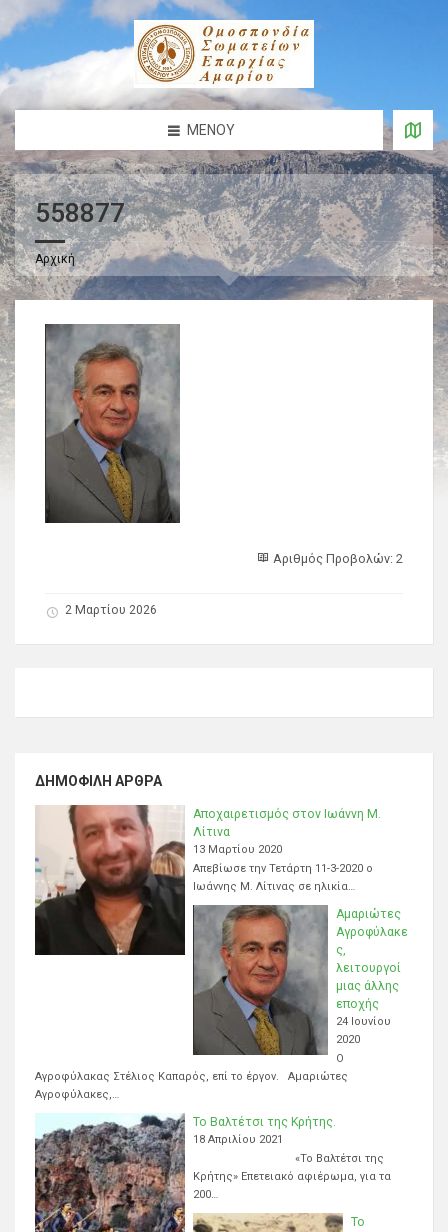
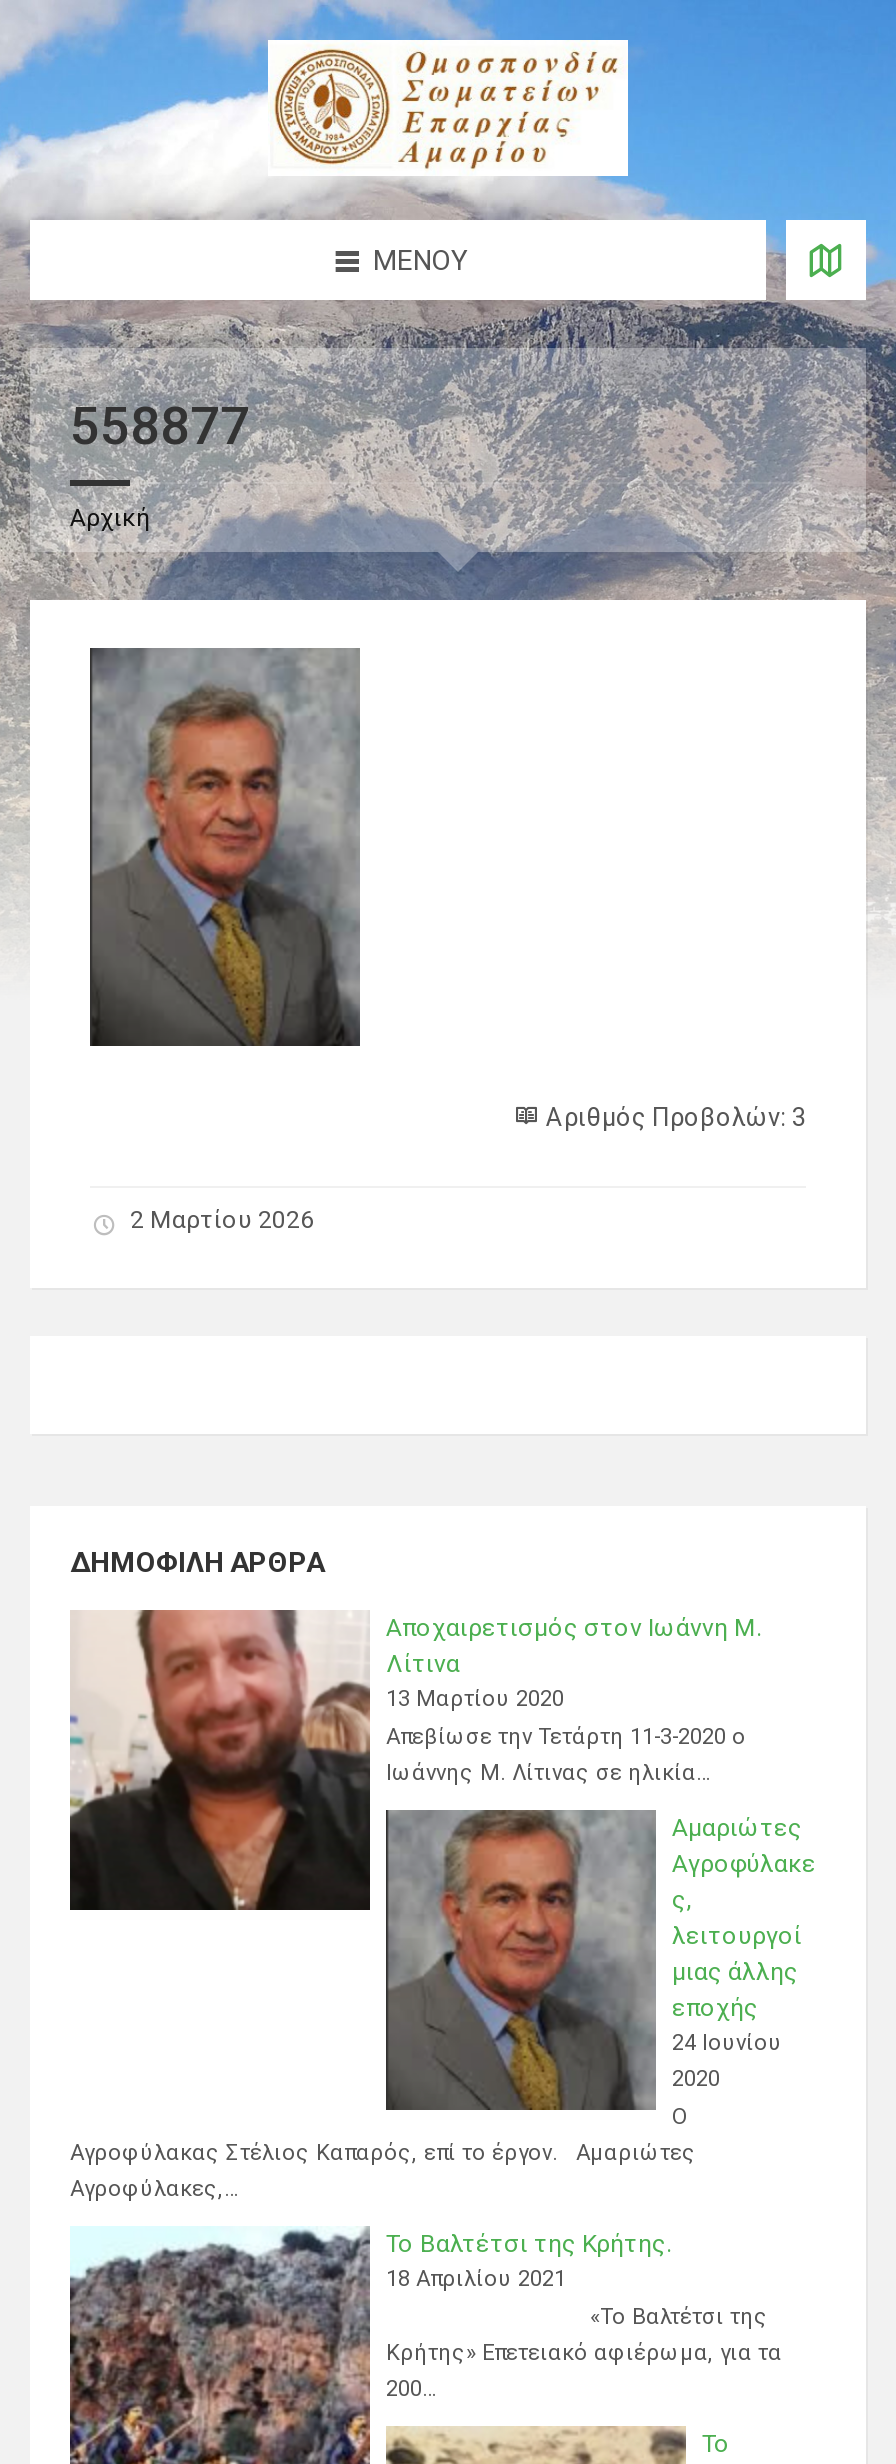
- Αριθμός Προβολών: 2
+ Αριθμός Προβολών: 3
